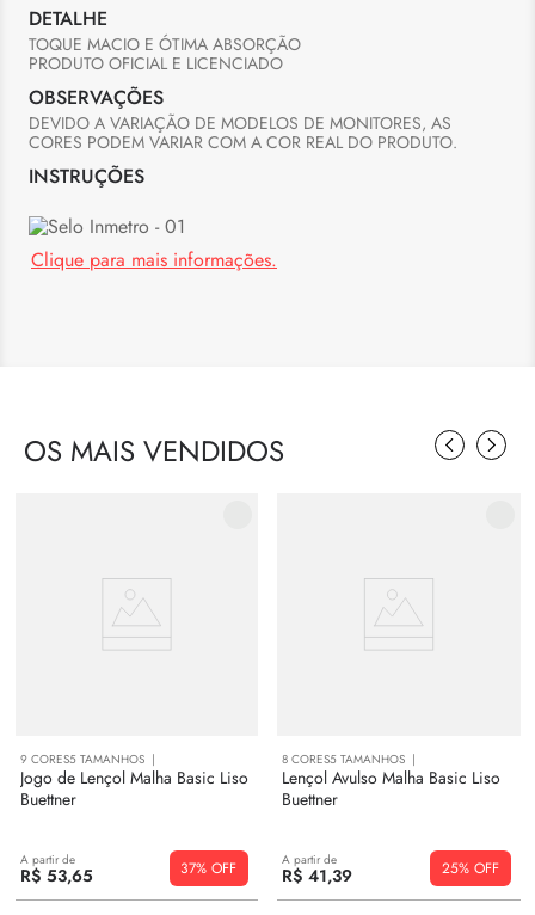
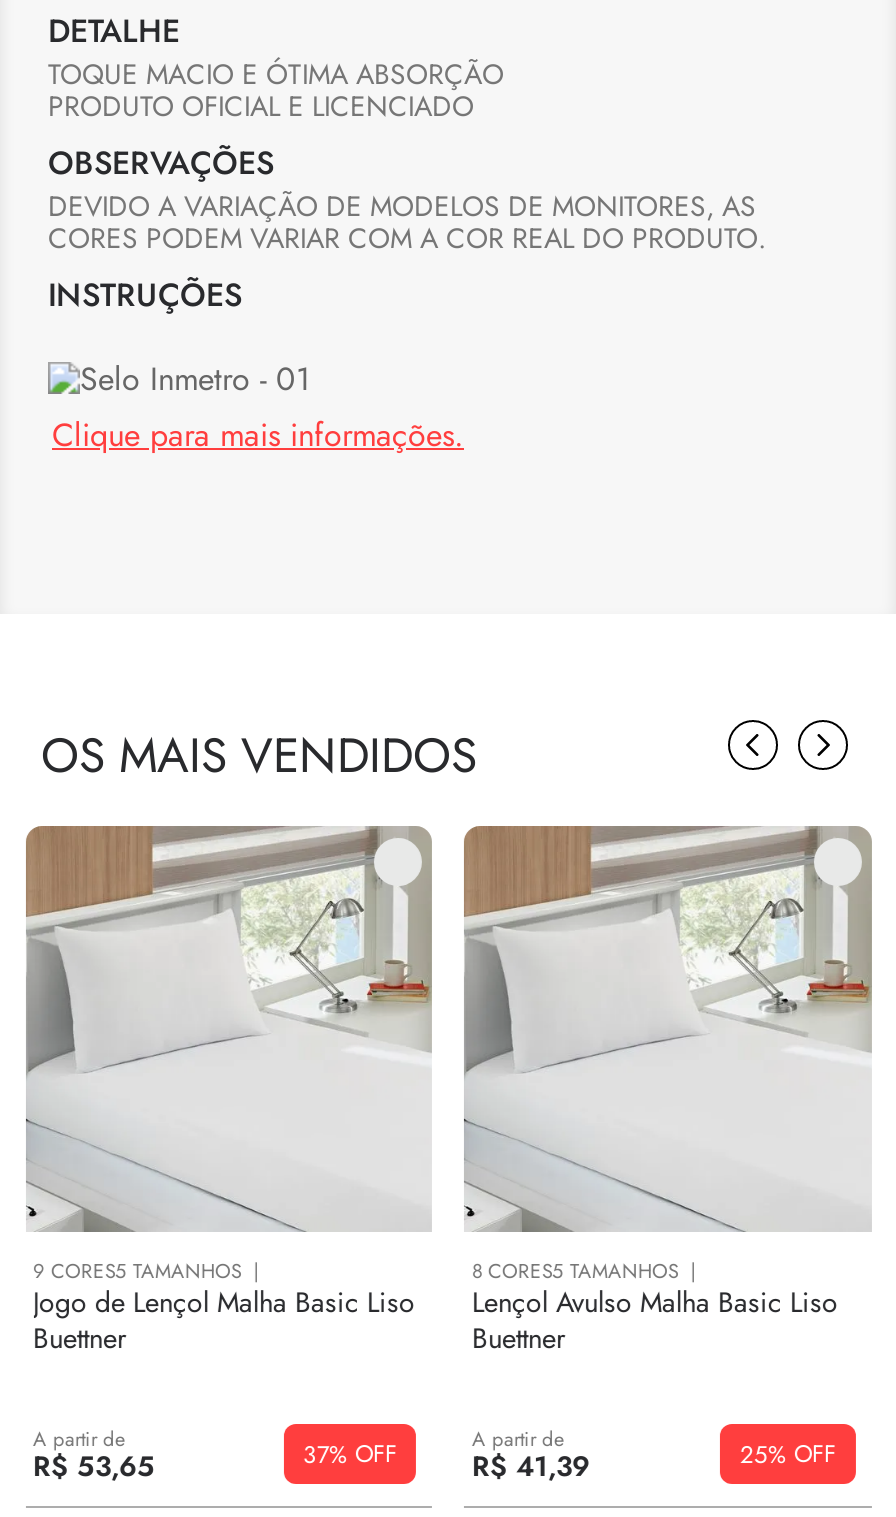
+ [image]

+ [image]
